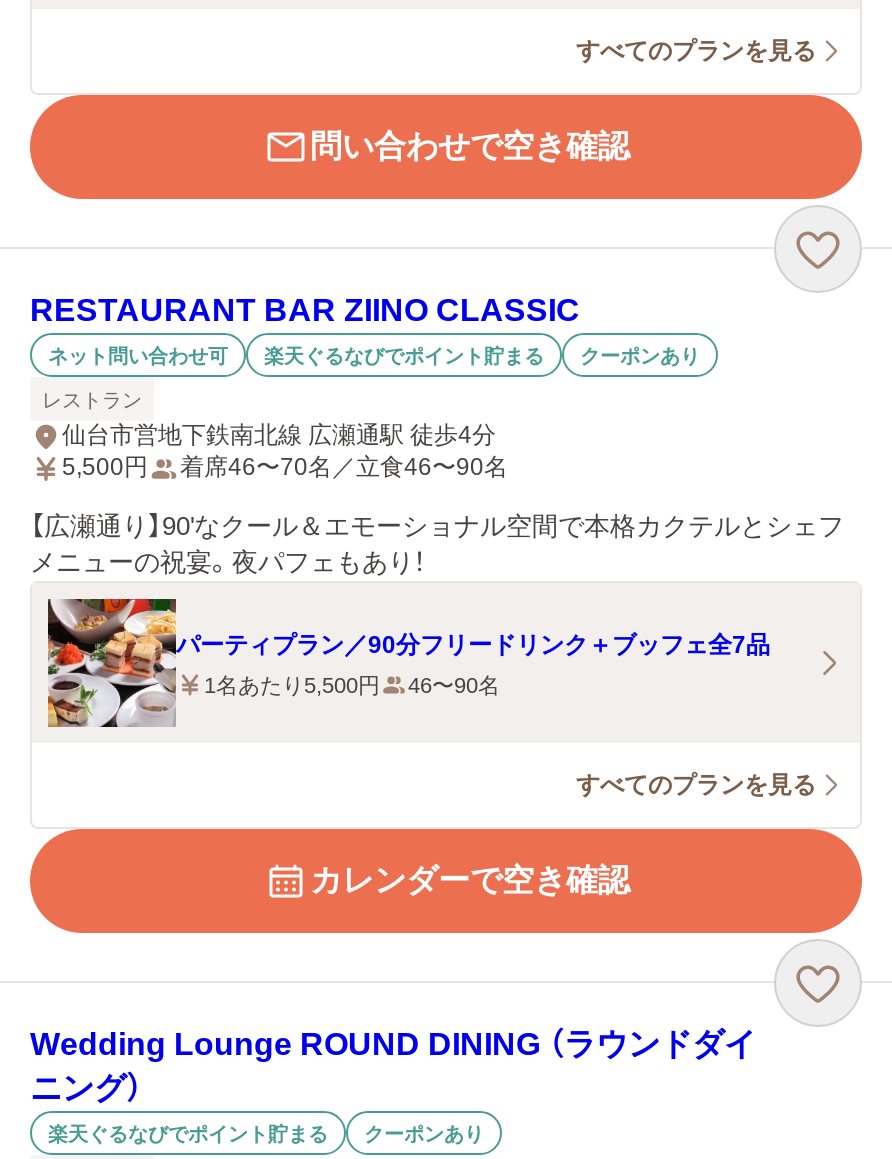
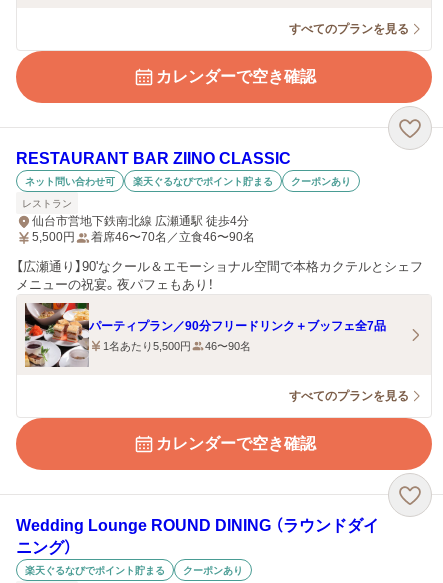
- 問い合わせで空き確認
+ カレンダーで空き確認
